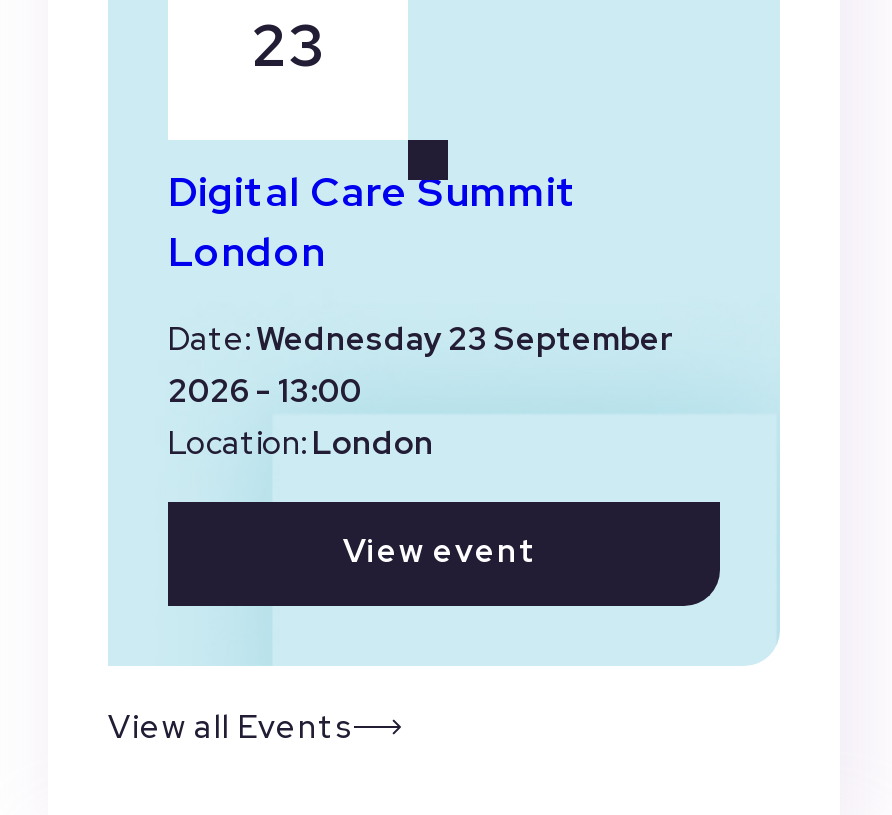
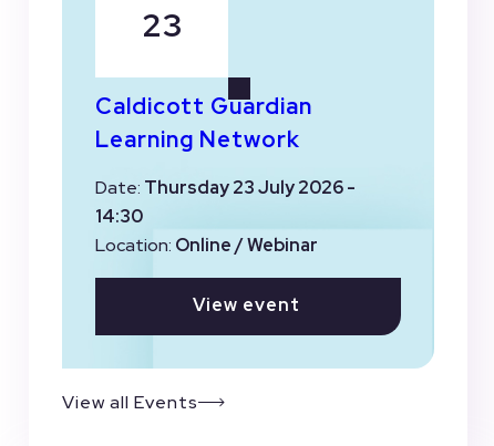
- Digital Care Summit
- London
+ Caldicott Guardian
+ Learning Network

- Date:Wednesday 23 September
- 2026 - 13:00
- Location: London
+ Date:Thursday 23 July 2026 -
+ 14:30
+ Location: Online / Webinar
